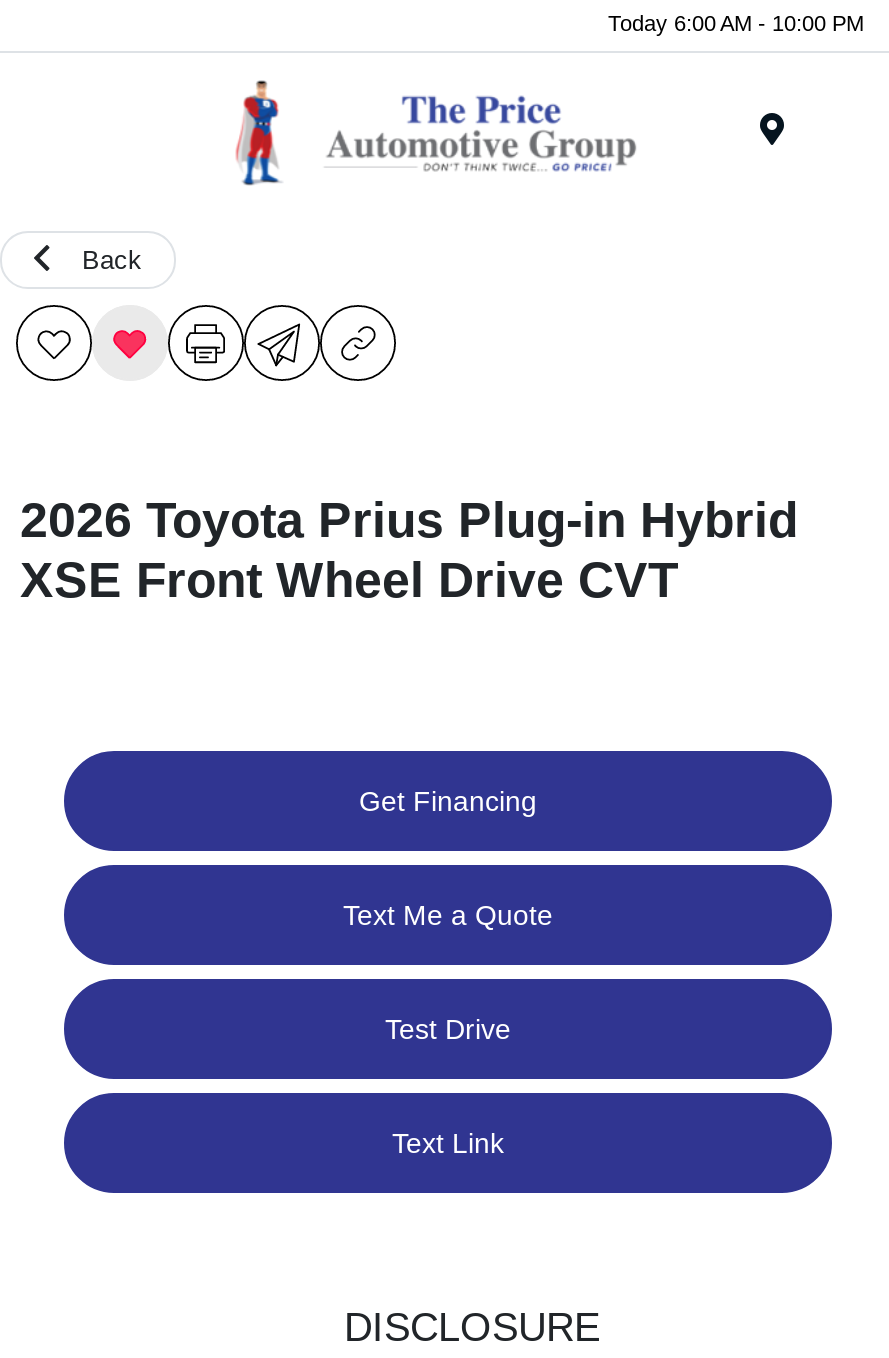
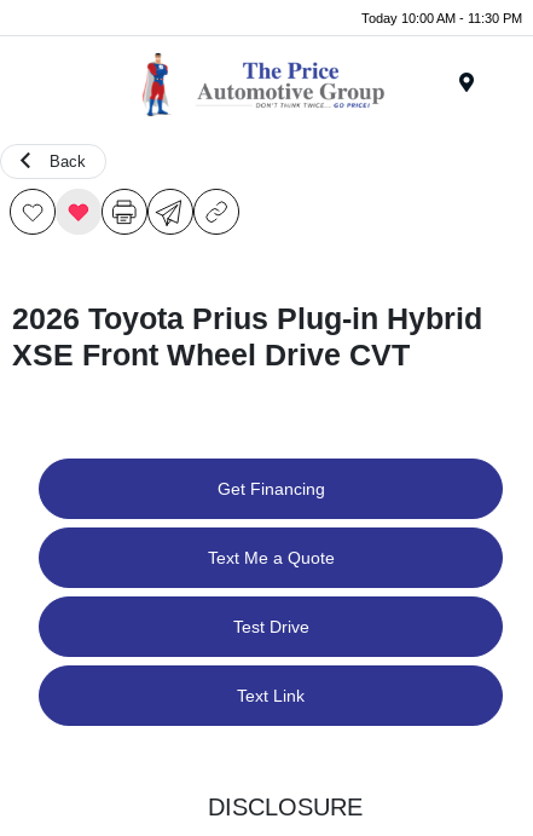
- Today 6:00 AM - 10:00 PM
+ Today 10:00 AM - 11:30 PM
